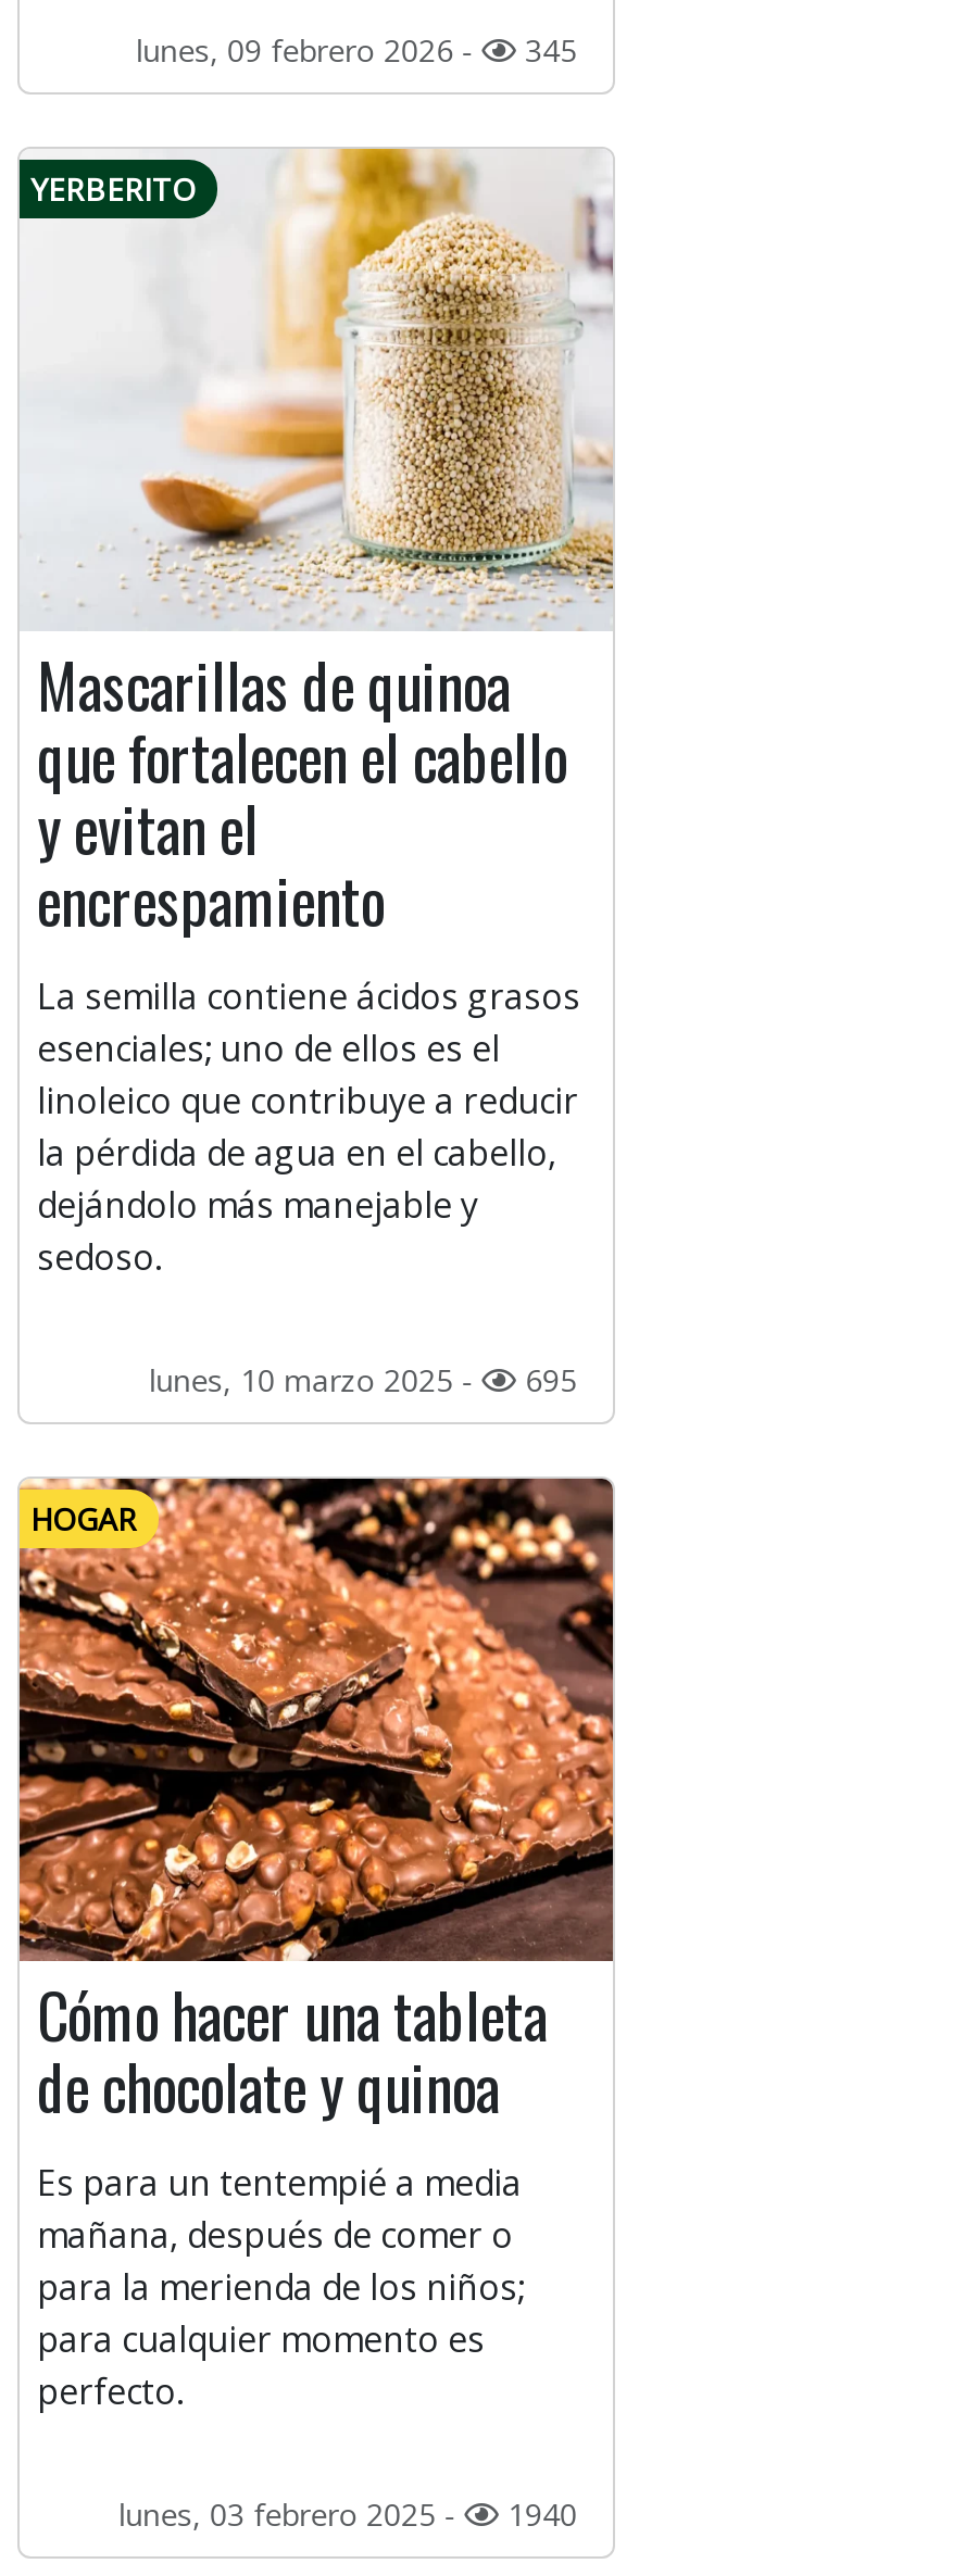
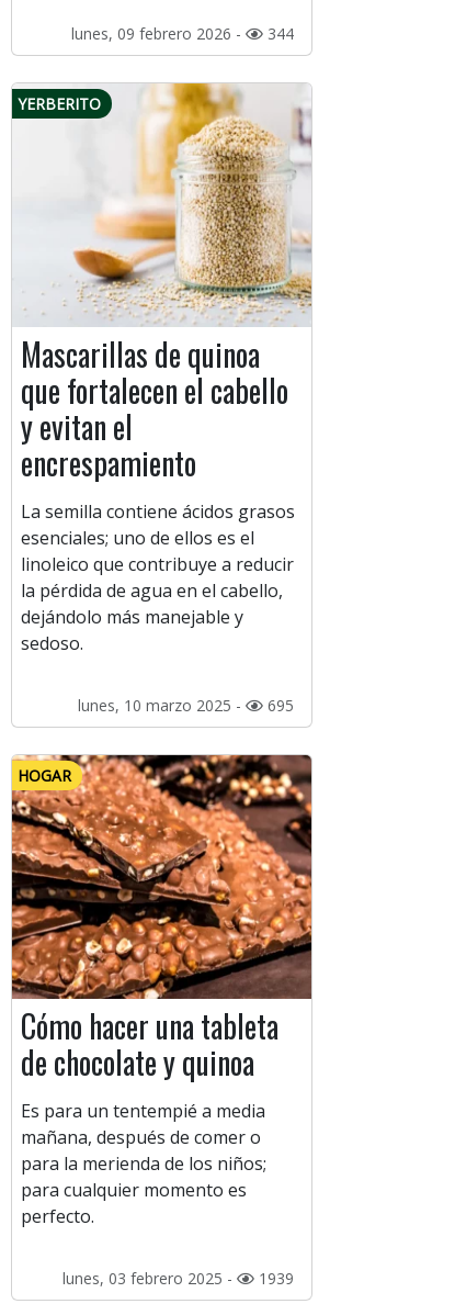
- lunes, 09 febrero 2026 - 345
+ lunes, 09 febrero 2026 - 344

- lunes, 03 febrero 2025 - 1940
+ lunes, 03 febrero 2025 - 1939
